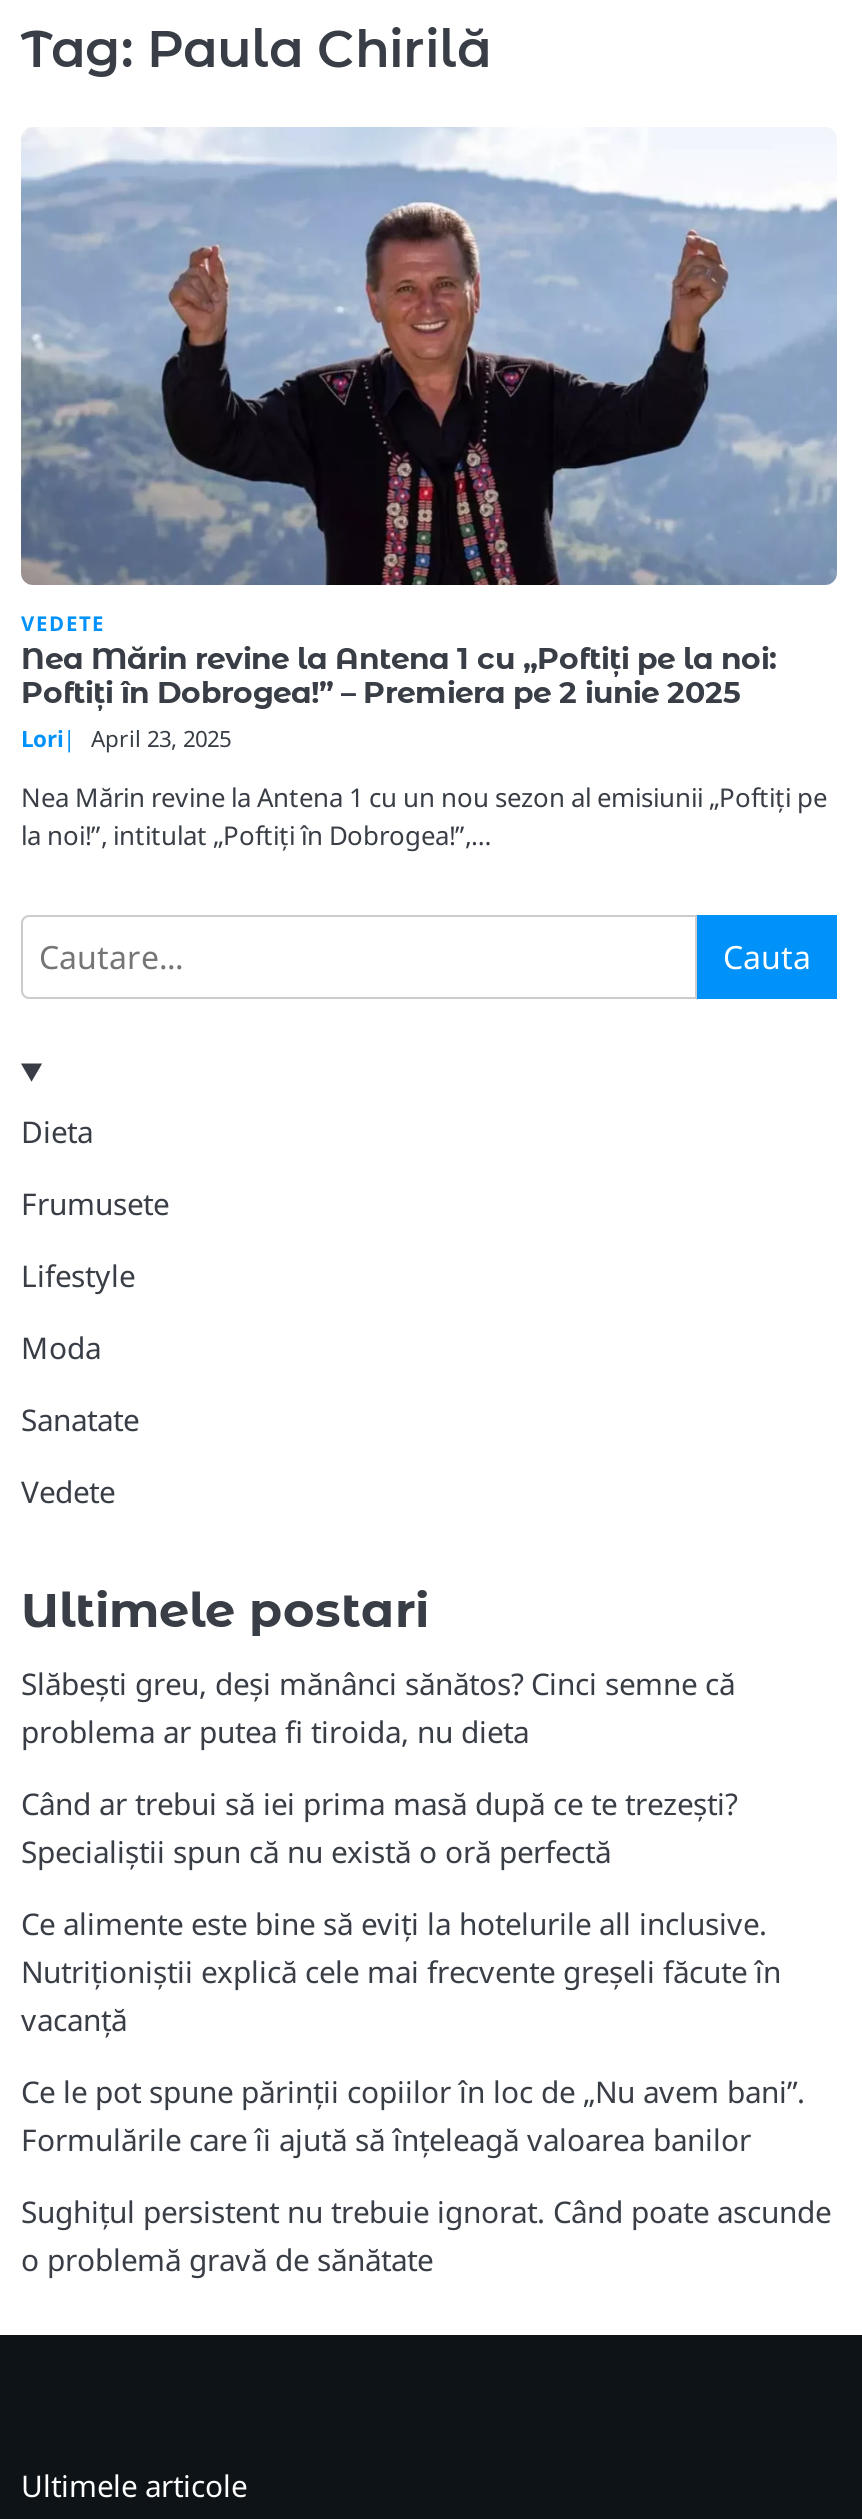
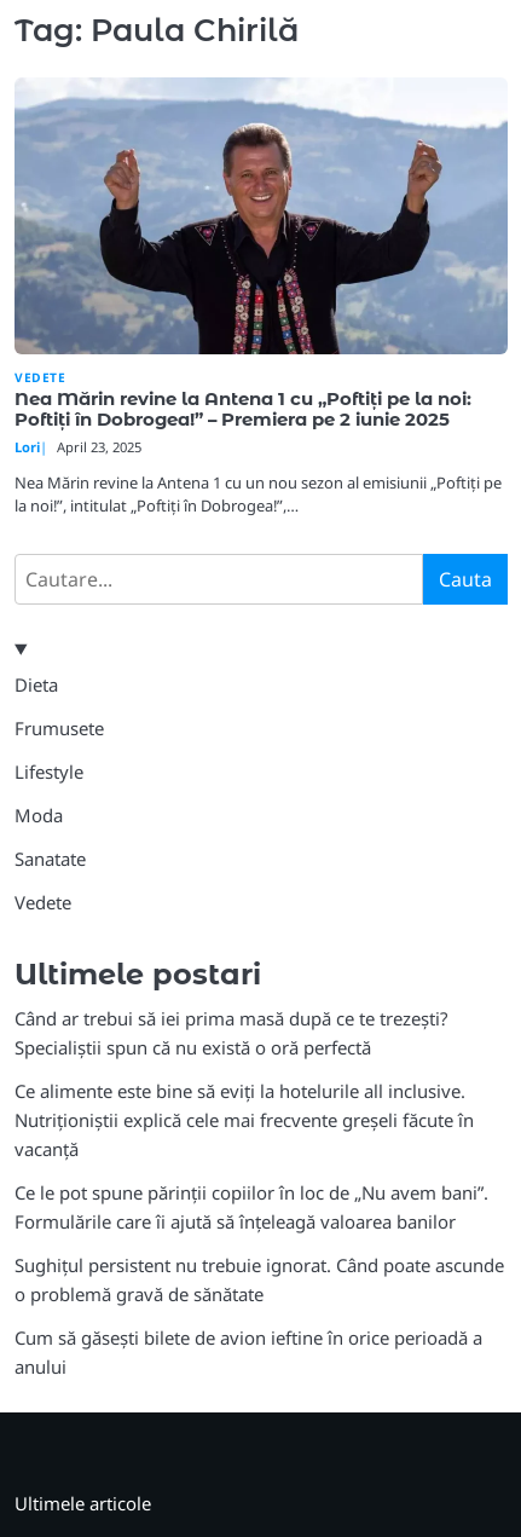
- Slăbești greu, deși mănânci sănătos? Cinci semne că
- problema ar putea fi tiroida, nu dieta

moved up: Când ar trebui să iei prima masă după ce te trezești? | Specialiștii spun că nu există o oră perfectă | Ce alimente este bine să eviți la hotelurile all inclusive. | ... | Sughițul persistent nu trebuie ignorat. Când poate ascunde | o problemă gravă de sănătate

+ Cum să găsești bilete de avion ieftine în orice perioadă a
+ anului
